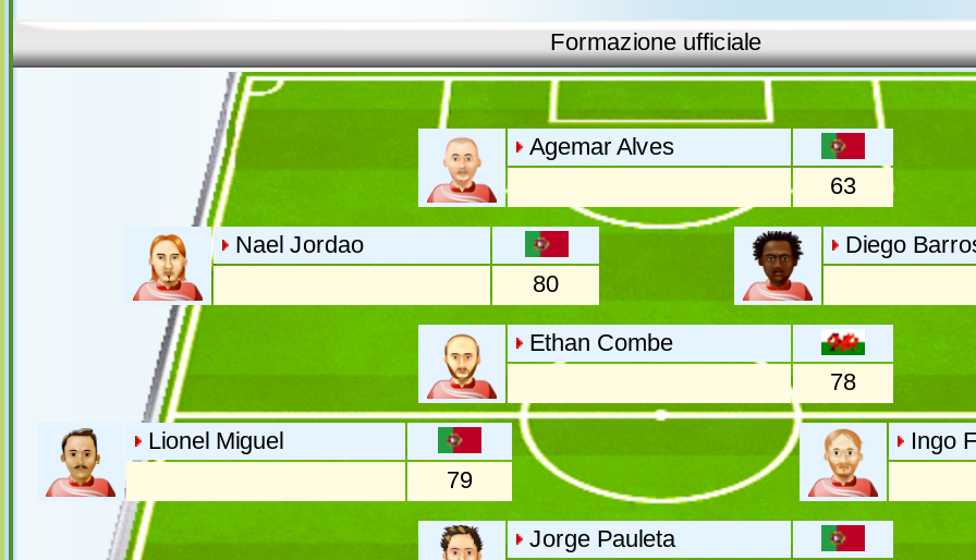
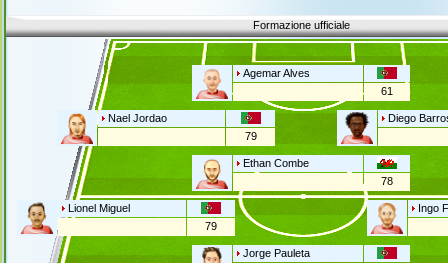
- 63
+ 61

- 80
+ 79
